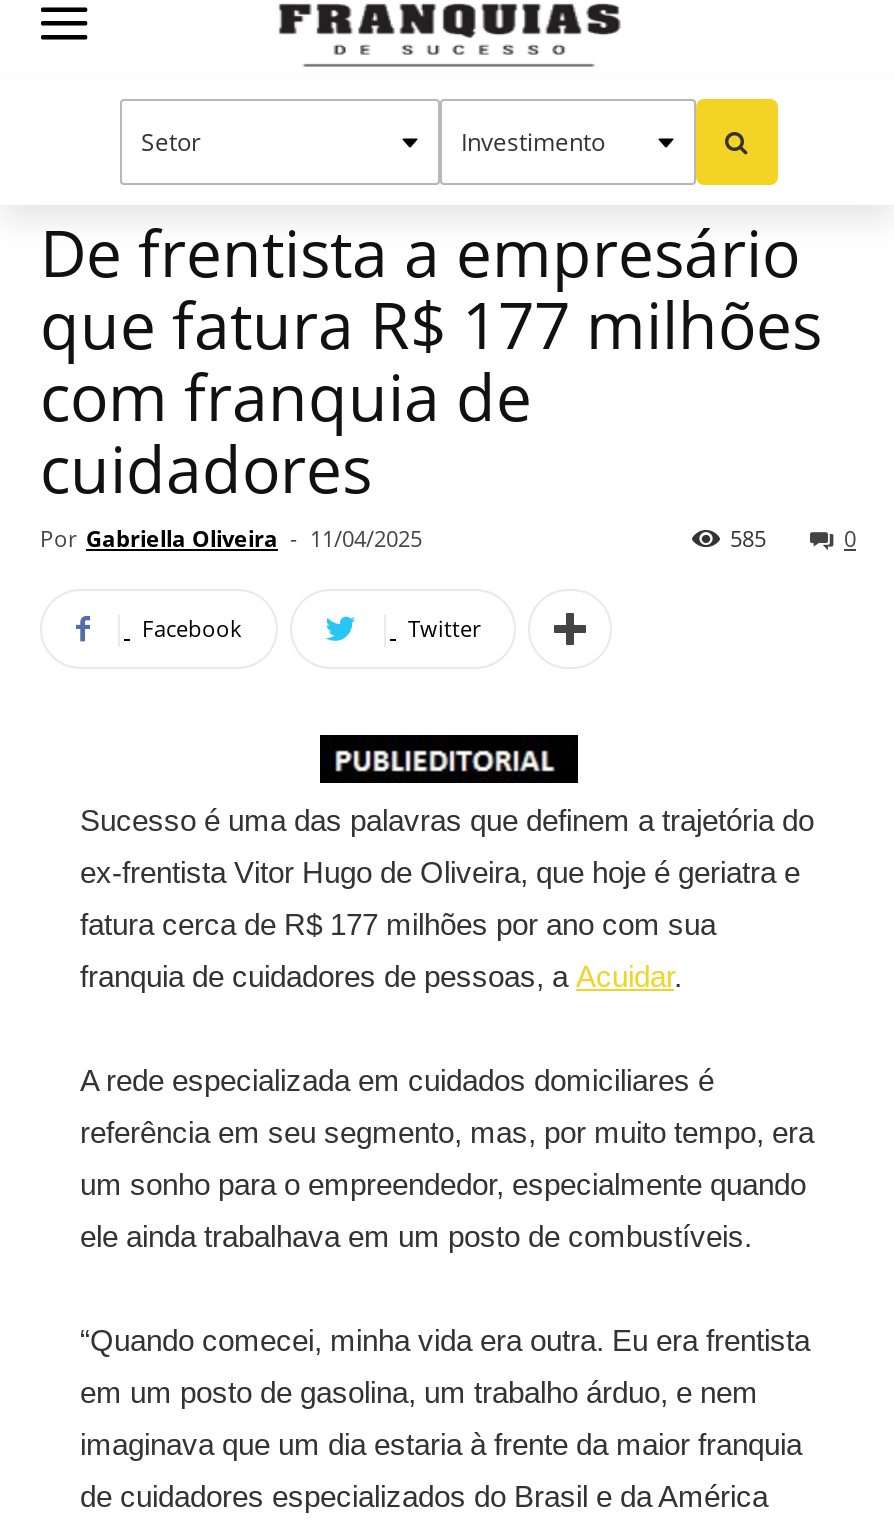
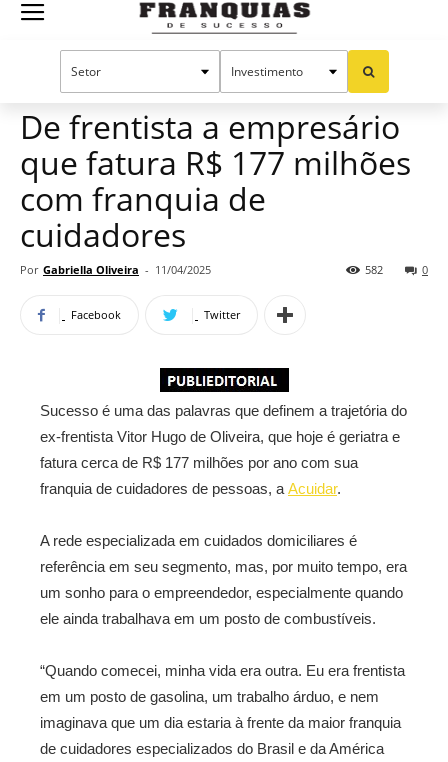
- 585
+ 582
